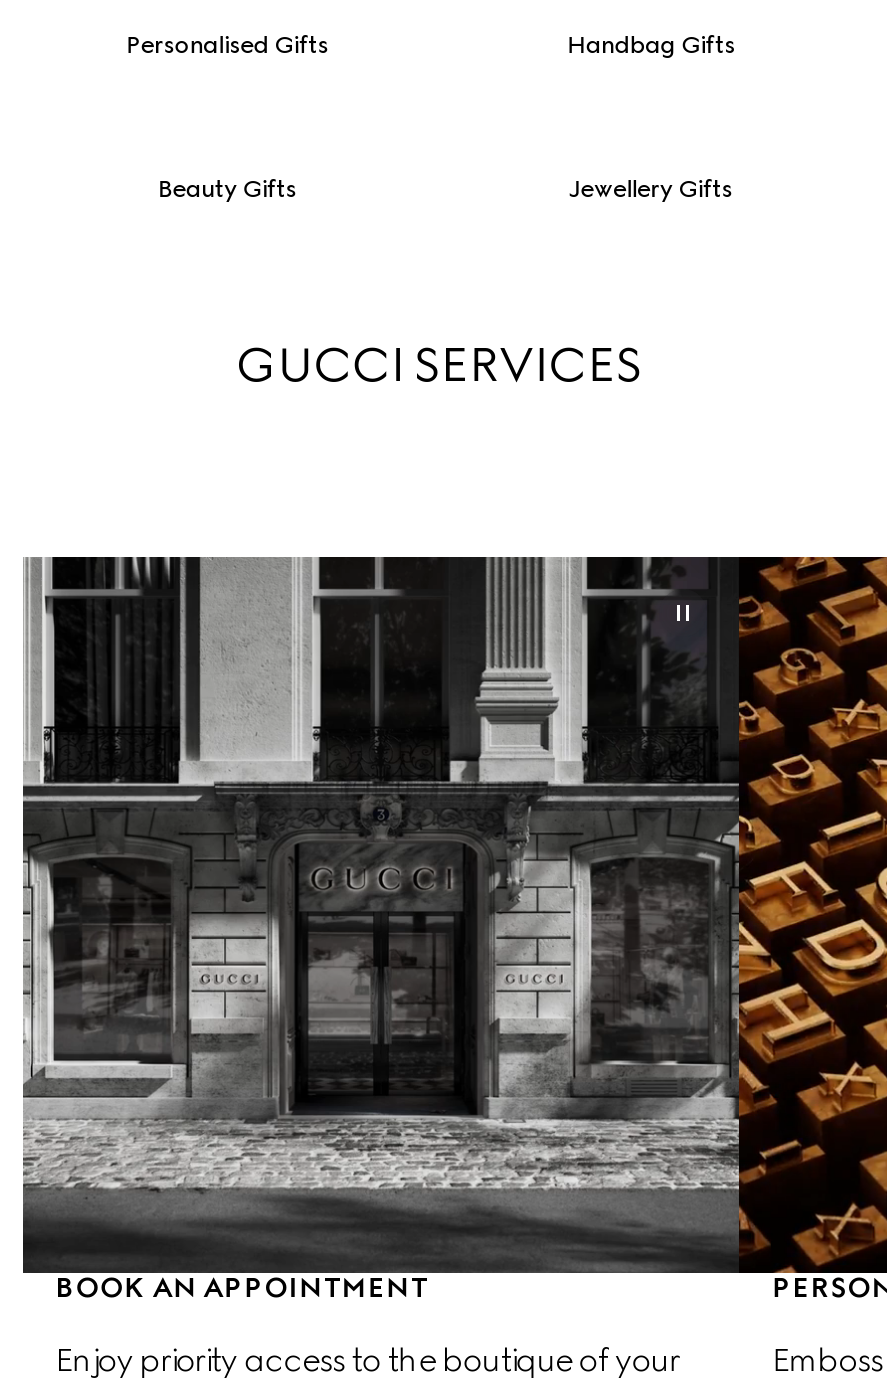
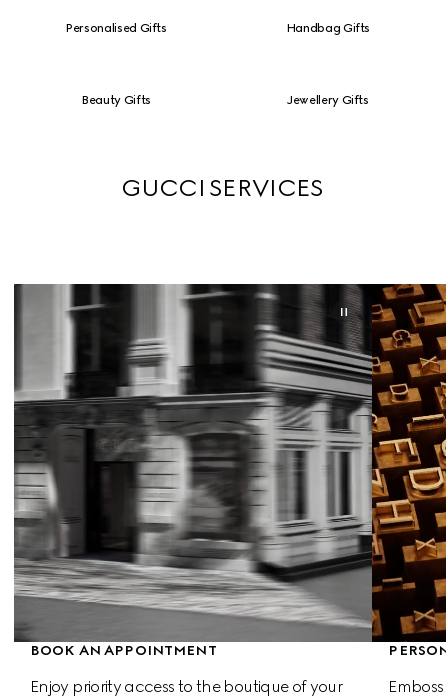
- [image]
+ [image]
